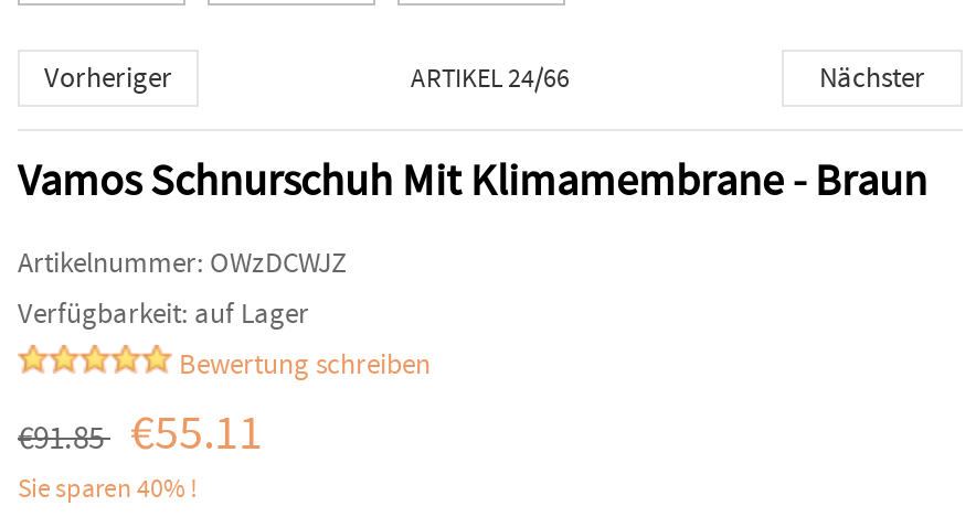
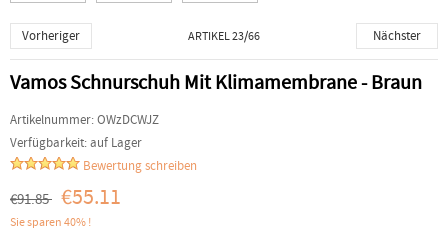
- ARTIKEL 24/66
+ ARTIKEL 23/66
